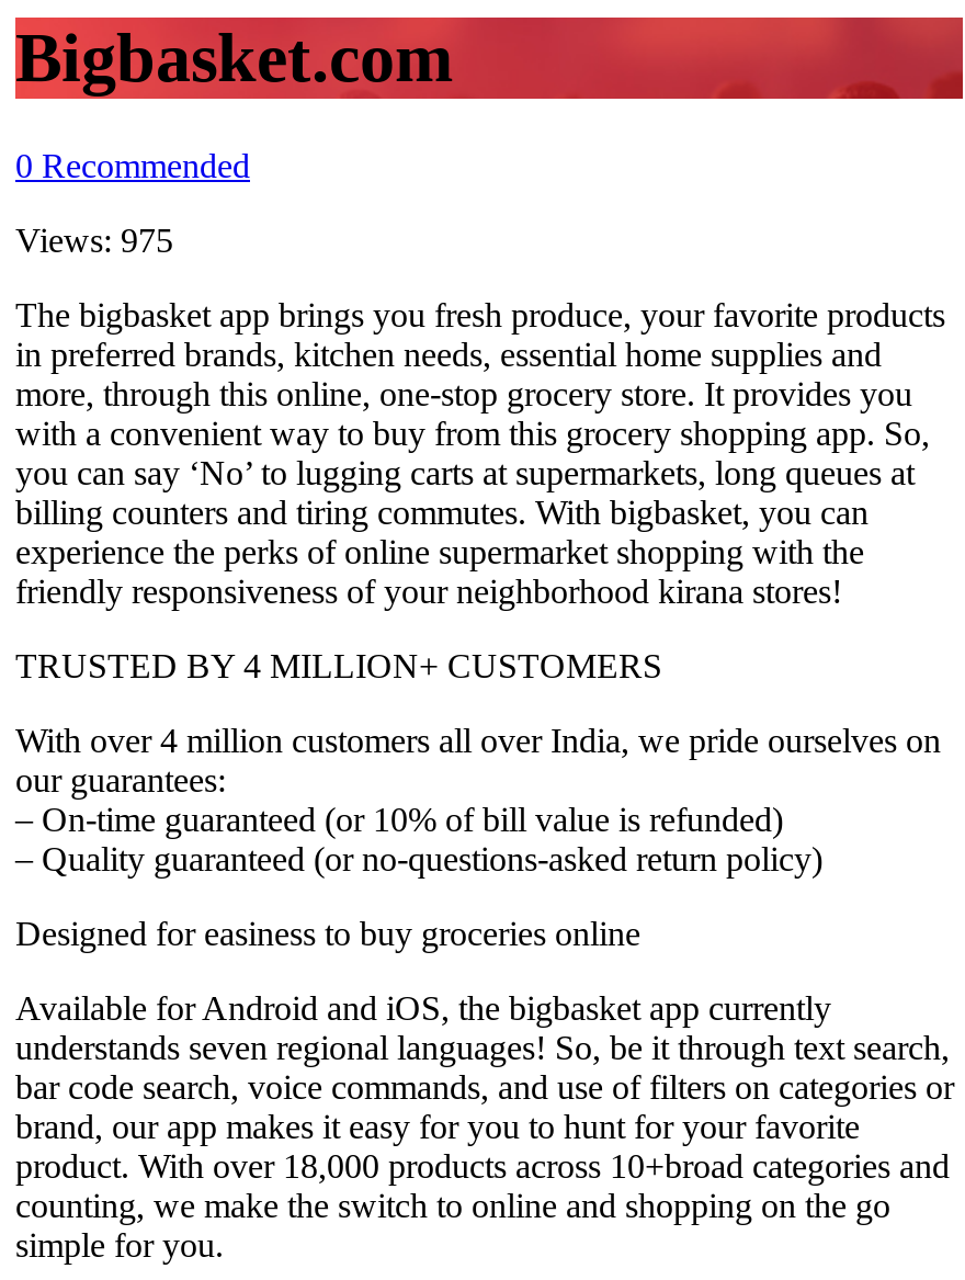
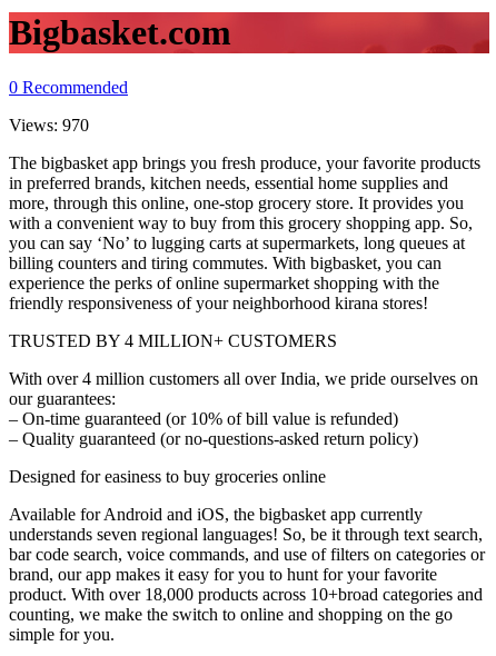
- Views: 975
+ Views: 970
